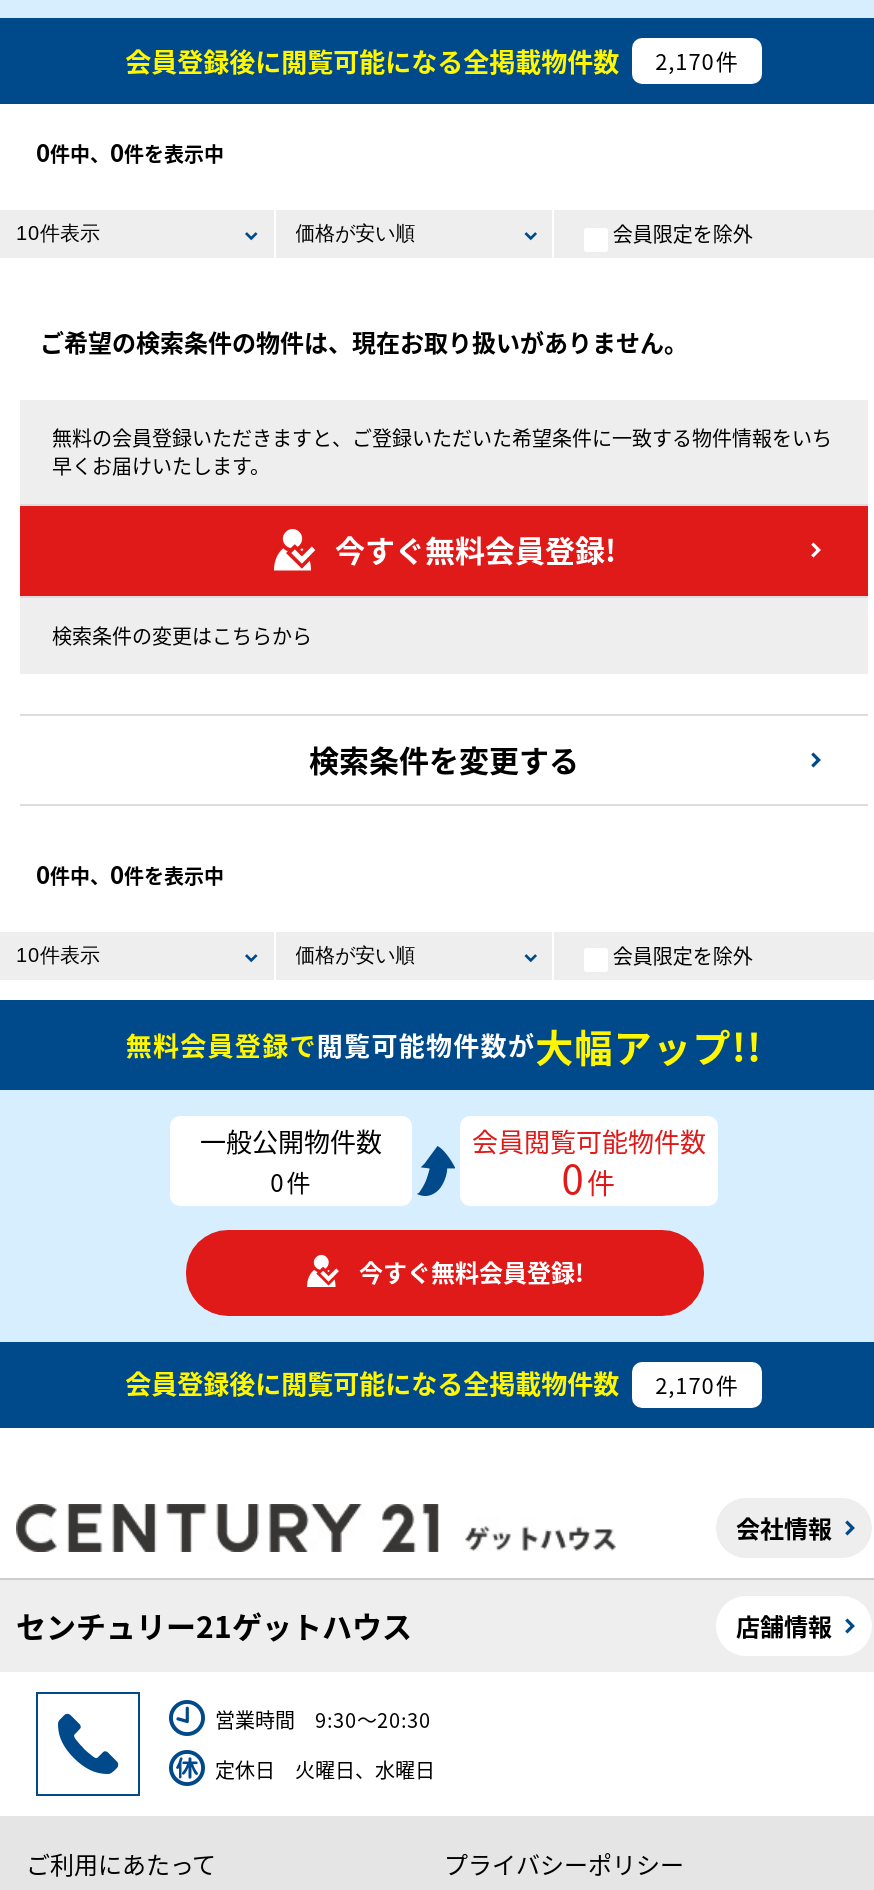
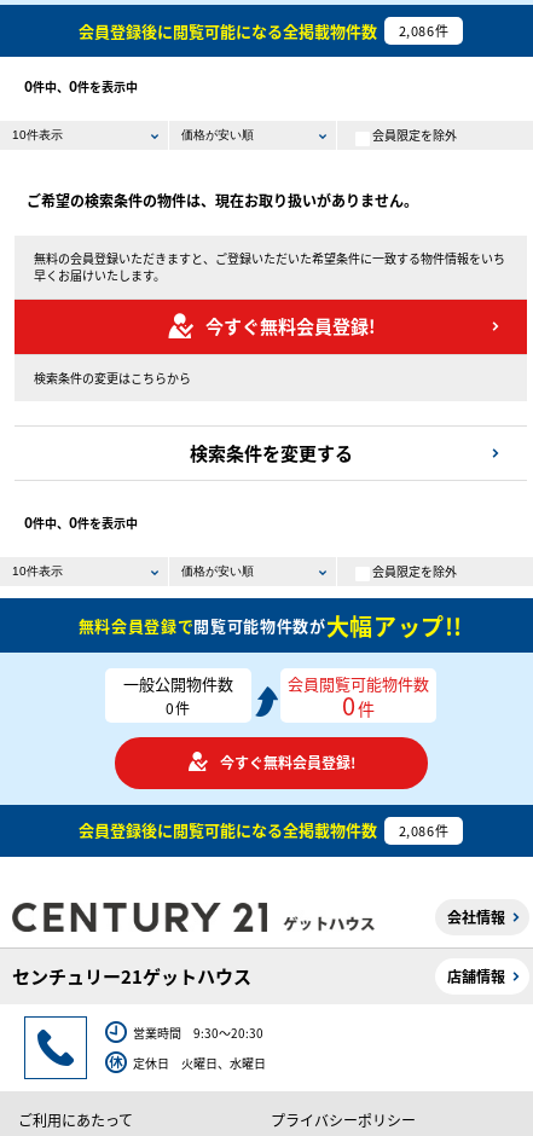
- 会員登録後に閲覧可能になる全掲載物件数 2,170件
+ 会員登録後に閲覧可能になる全掲載物件数 2,086件

- 会員登録後に閲覧可能になる全掲載物件数 2,170件
+ 会員登録後に閲覧可能になる全掲載物件数 2,086件
